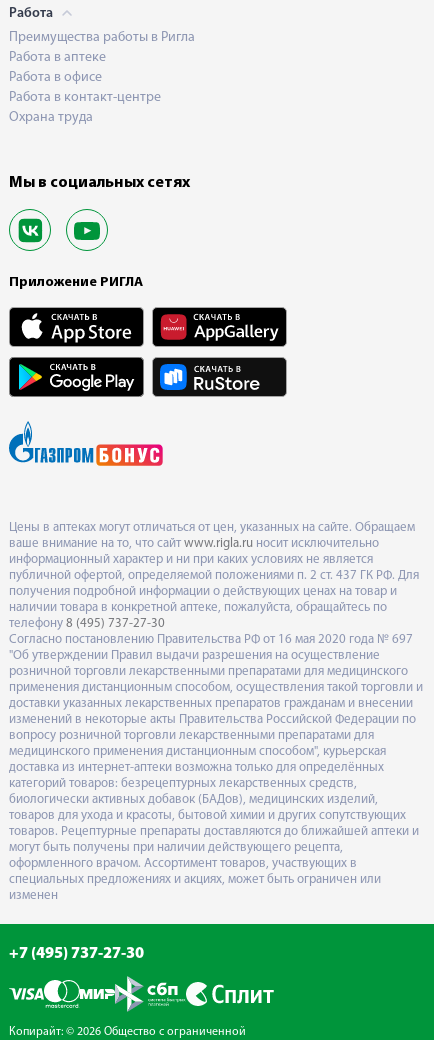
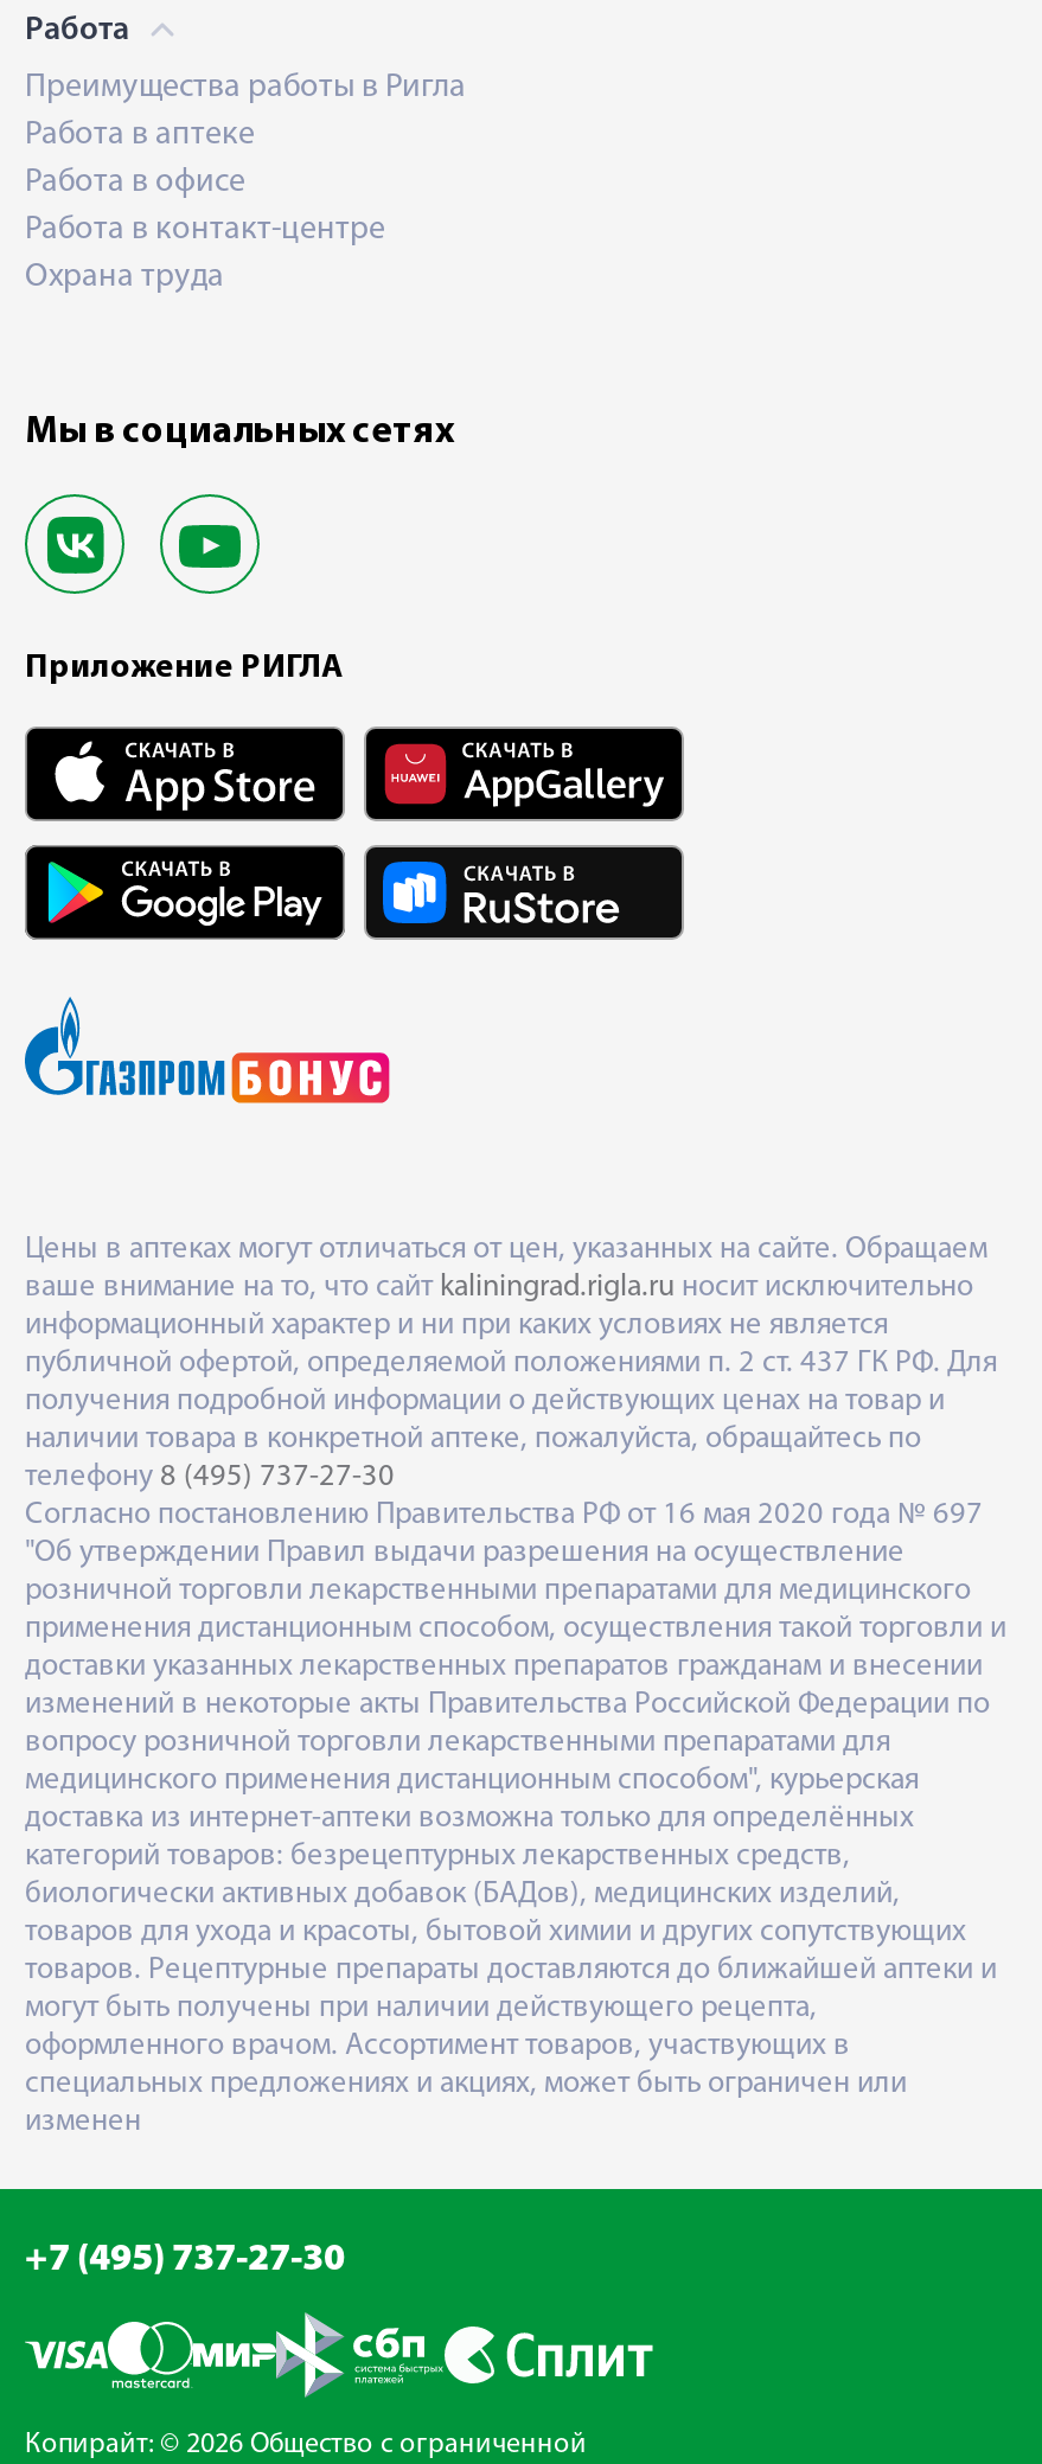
- ваше внимание на то, что сайт www.rigla.ru носит исключительно
+ ваше внимание на то, что сайт kaliningrad.rigla.ru носит исключительно
